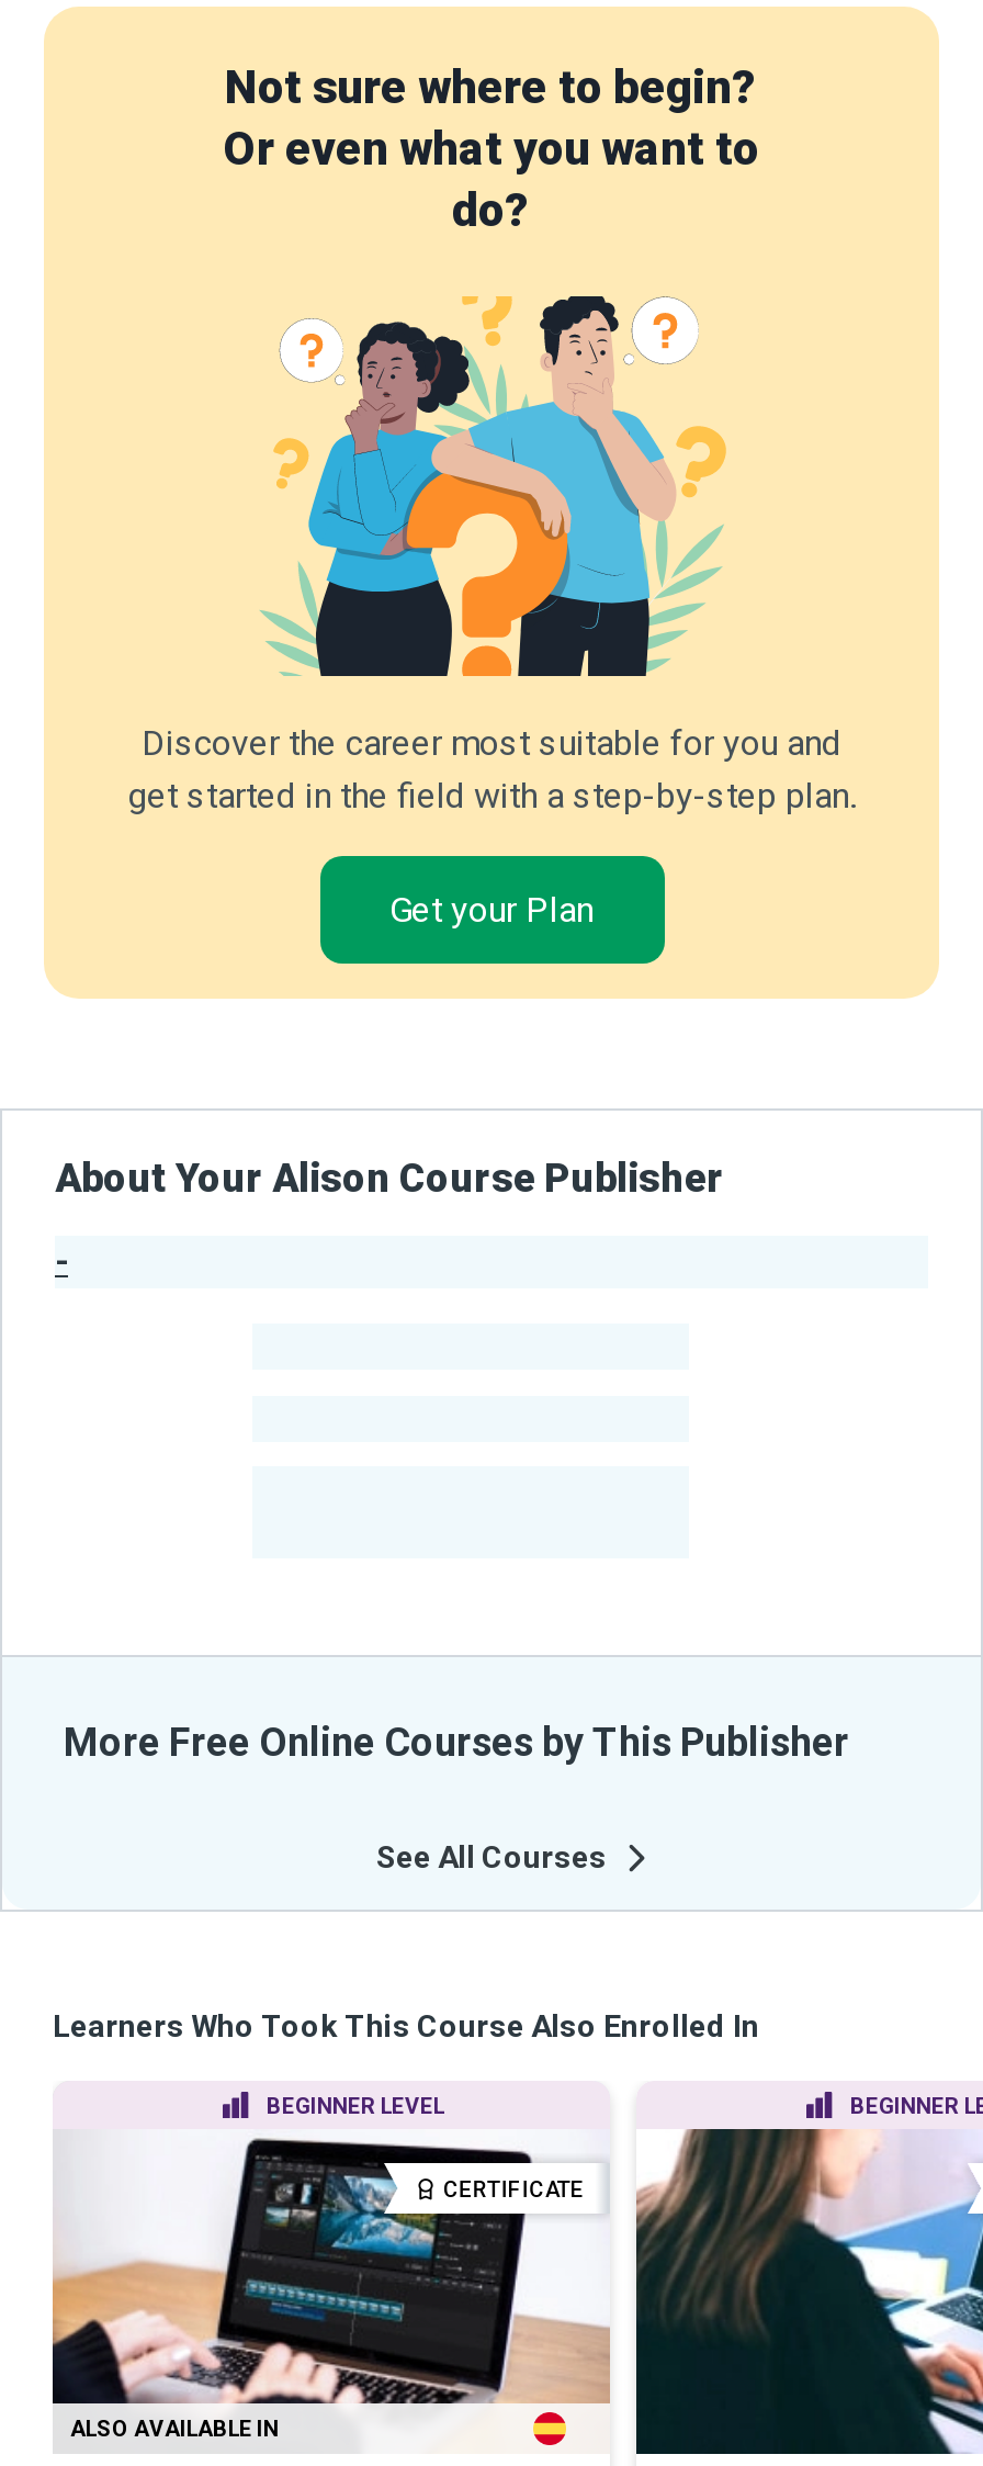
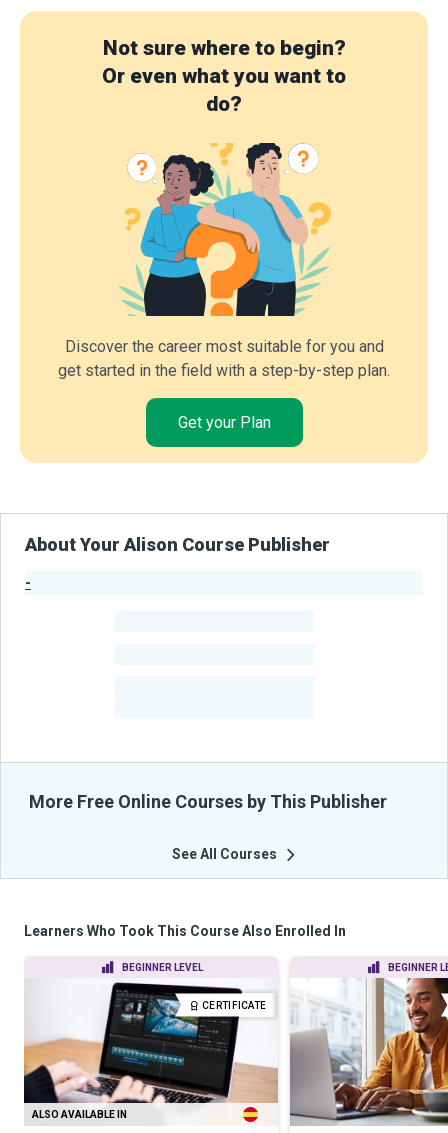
- [image]
+ [image]
